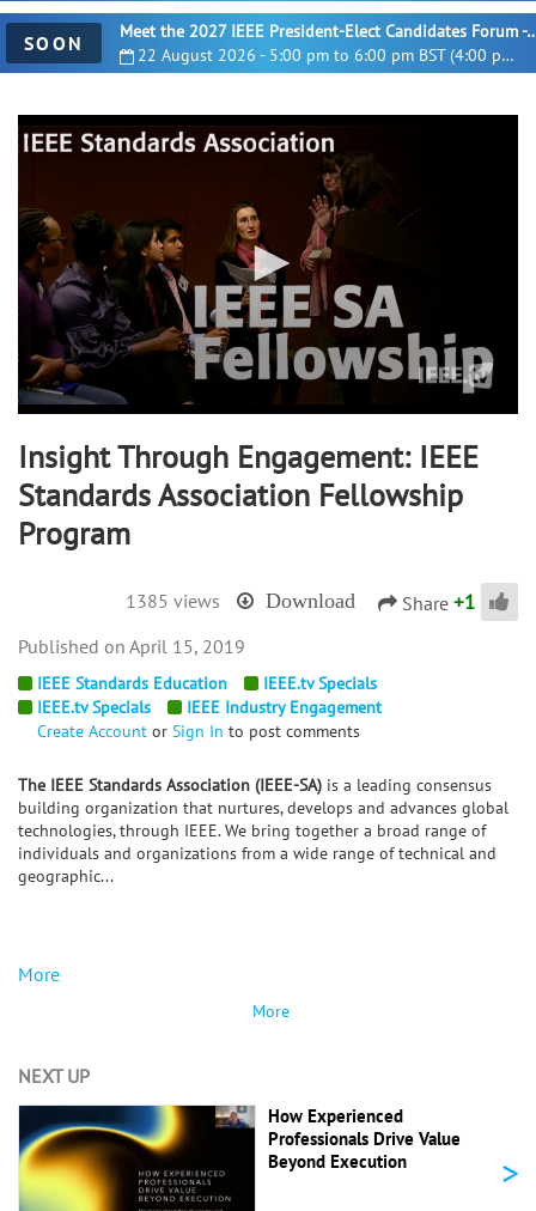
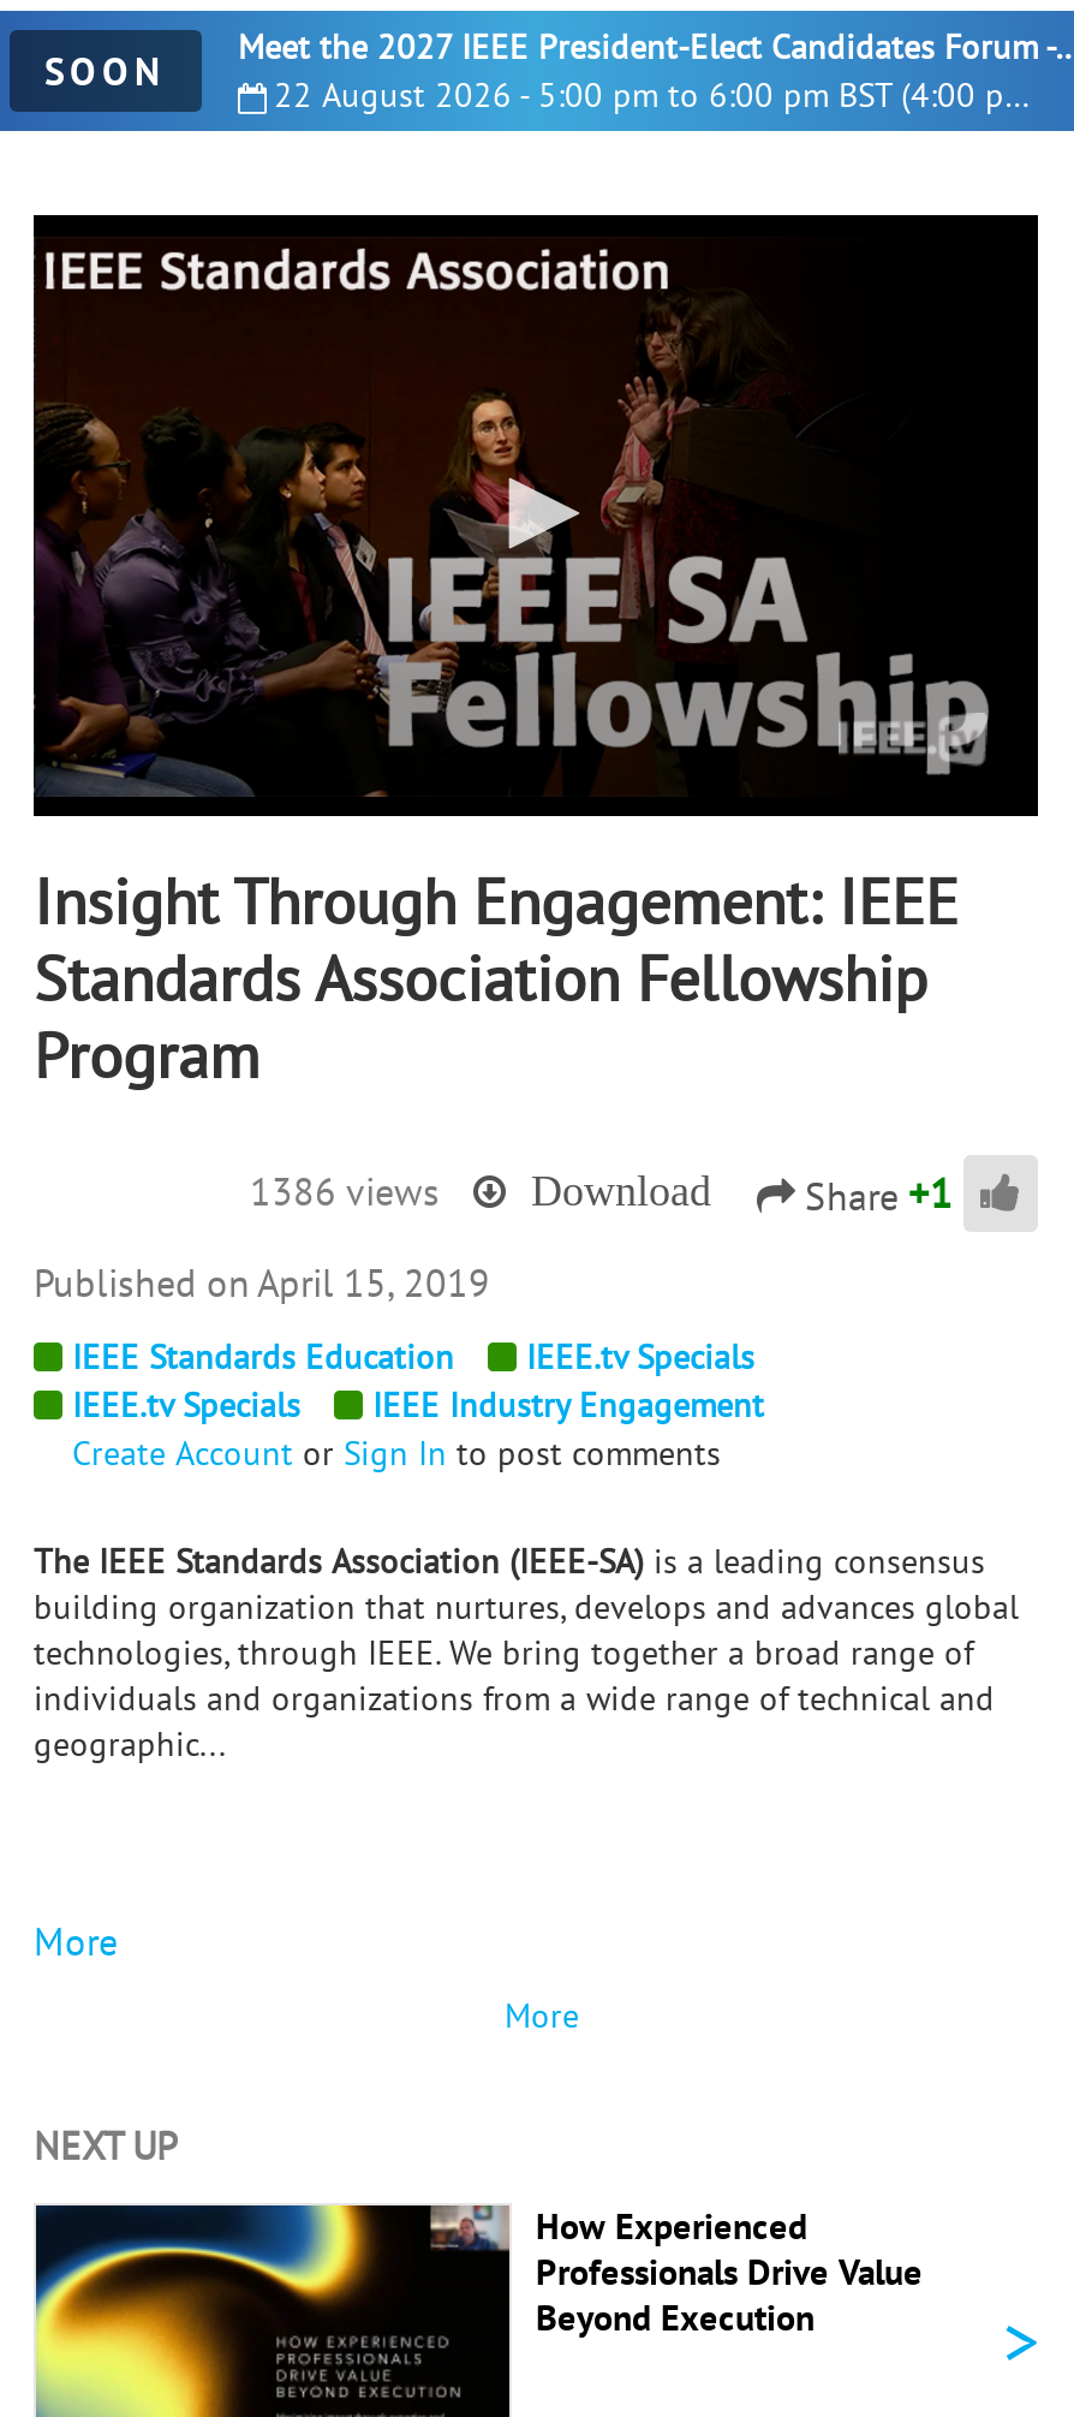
- 1385 views
+ 1386 views
